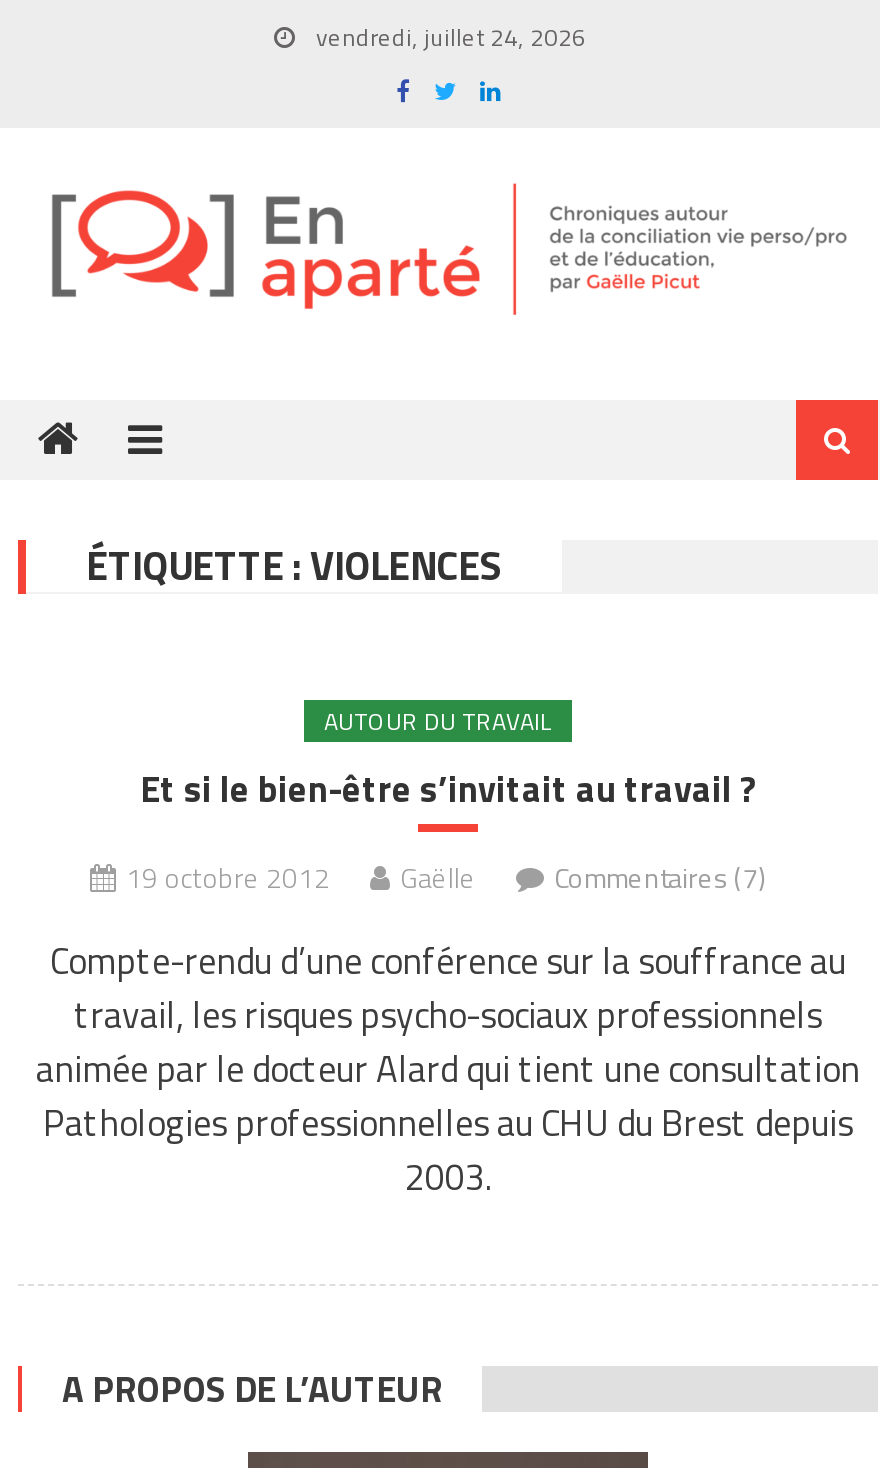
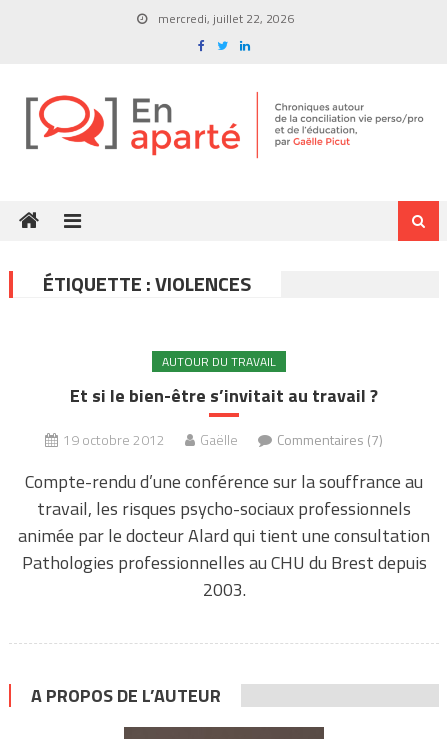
- vendredi, juillet 24, 2026
+ mercredi, juillet 22, 2026
